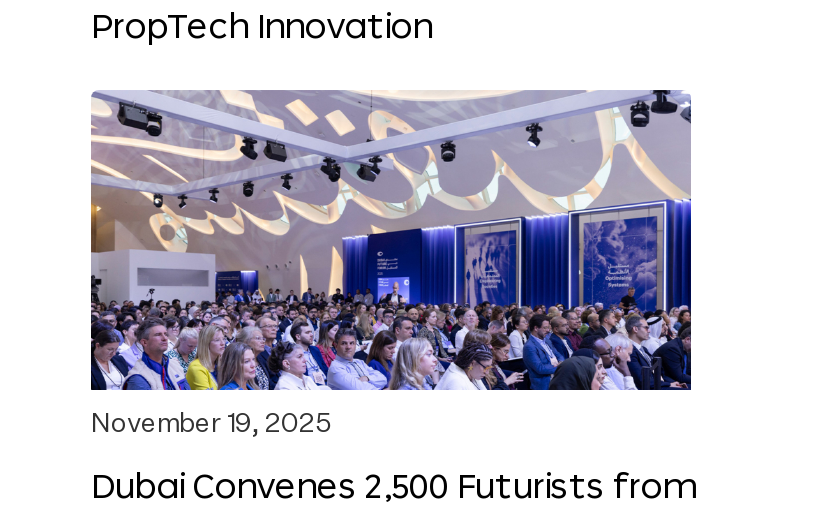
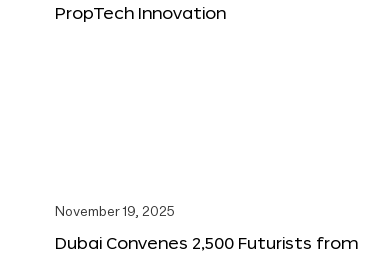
- [image]
